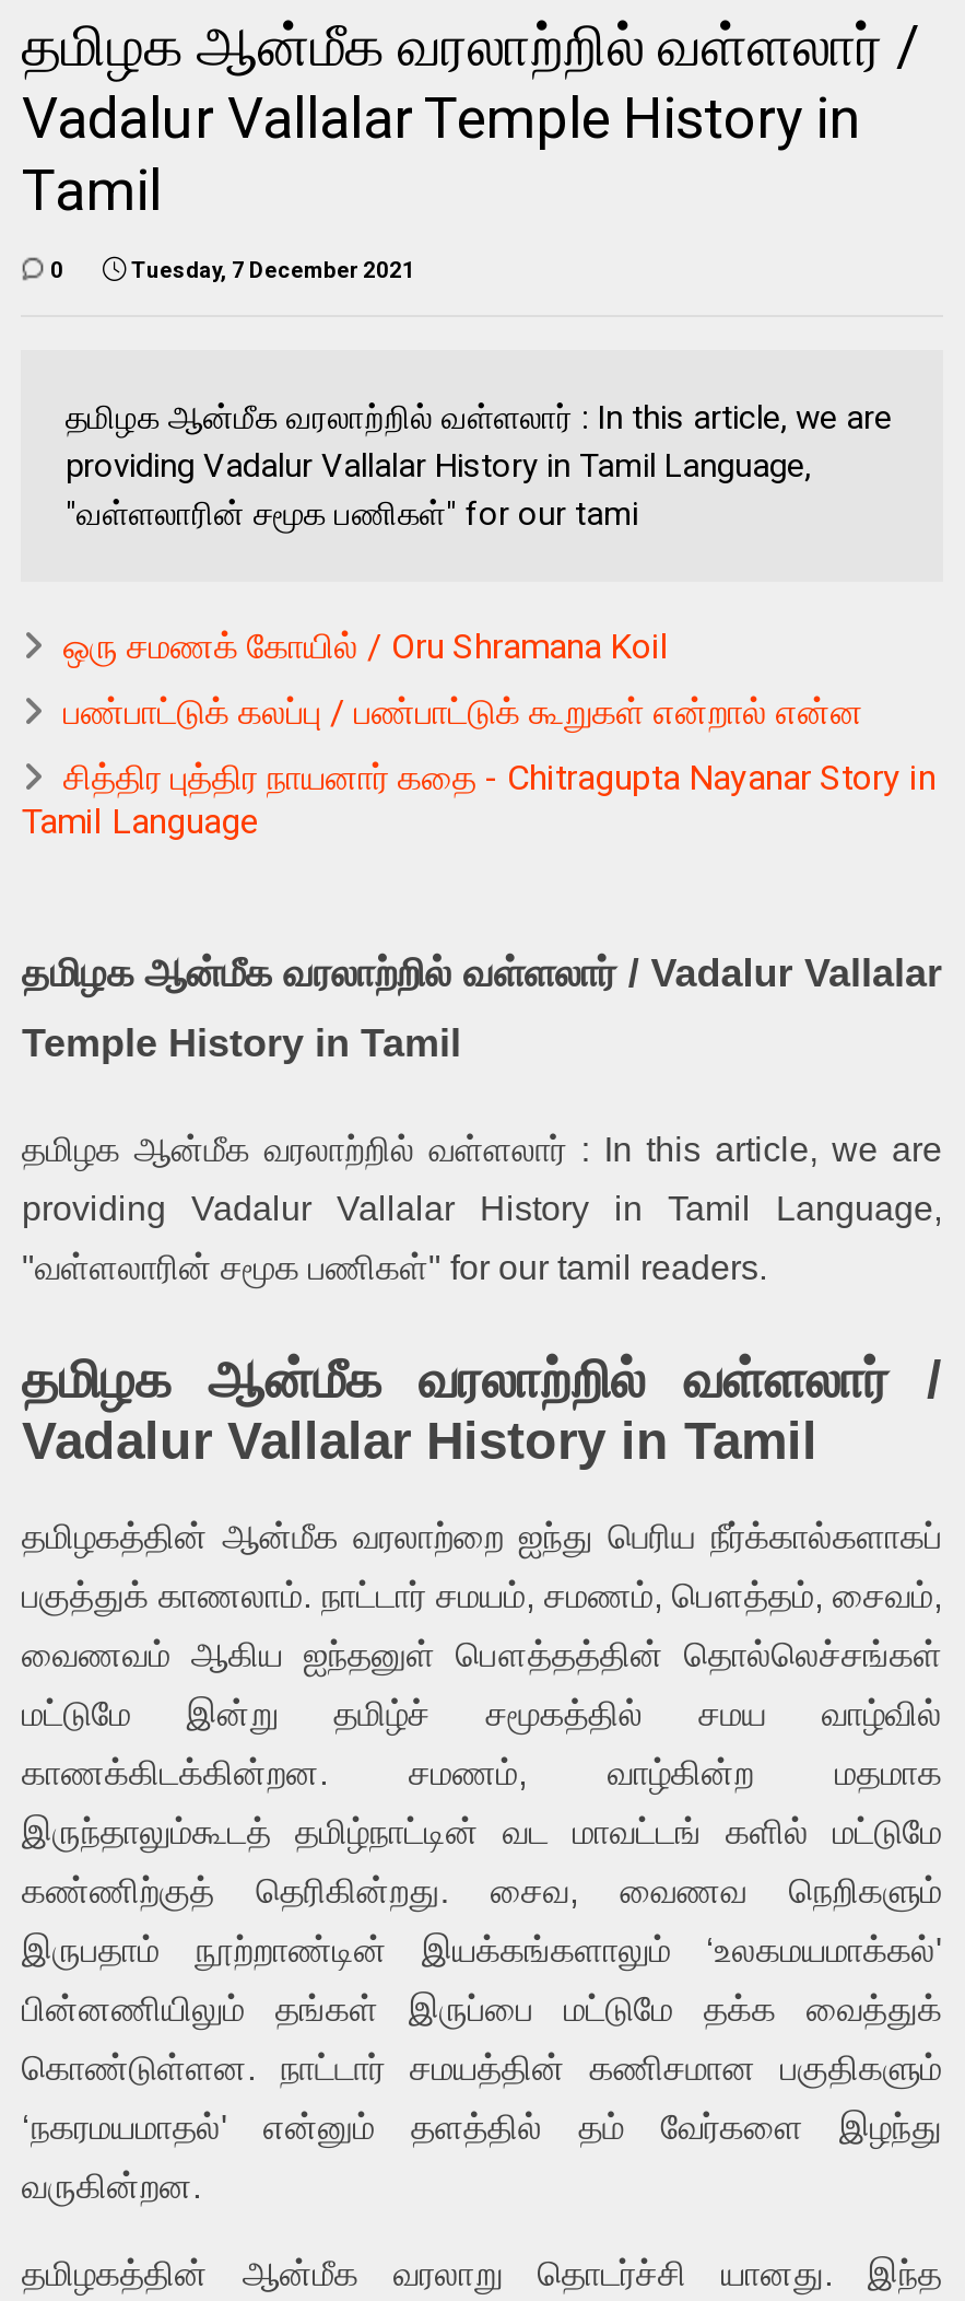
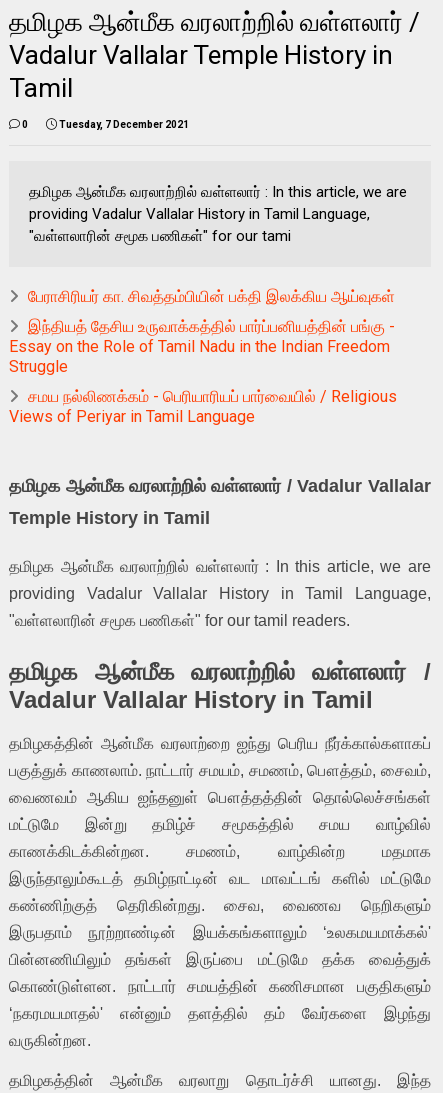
- ஒரு சமணக் கோயில் / Oru Shramana Koil
+ பேராசிரியர் கா. சிவத்தம்பியின் பக்தி இலக்கிய ஆய்வுகள்

- பண்பாட்டுக் கலப்பு / பண்பாட்டுக் கூறுகள் என்றால் என்ன
+ இந்தியத் தேசிய உருவாக்கத்தில் பார்ப்பனியத்தின் பங்கு -
+ Essay on the Role of Tamil Nadu in the Indian Freedom
+ Struggle

- சித்திர புத்திர நாயனார் கதை - Chitragupta Nayanar Story in
- Tamil Language
+ சமய நல்லிணக்கம் - பெரியாரியப் பார்வையில் / Religious
+ Views of Periyar in Tamil Language
